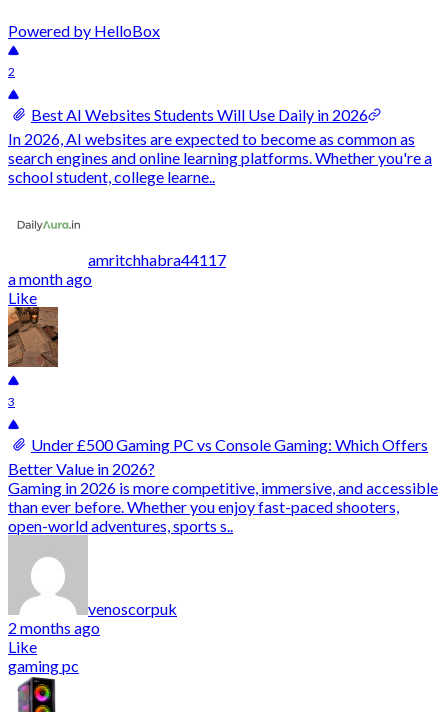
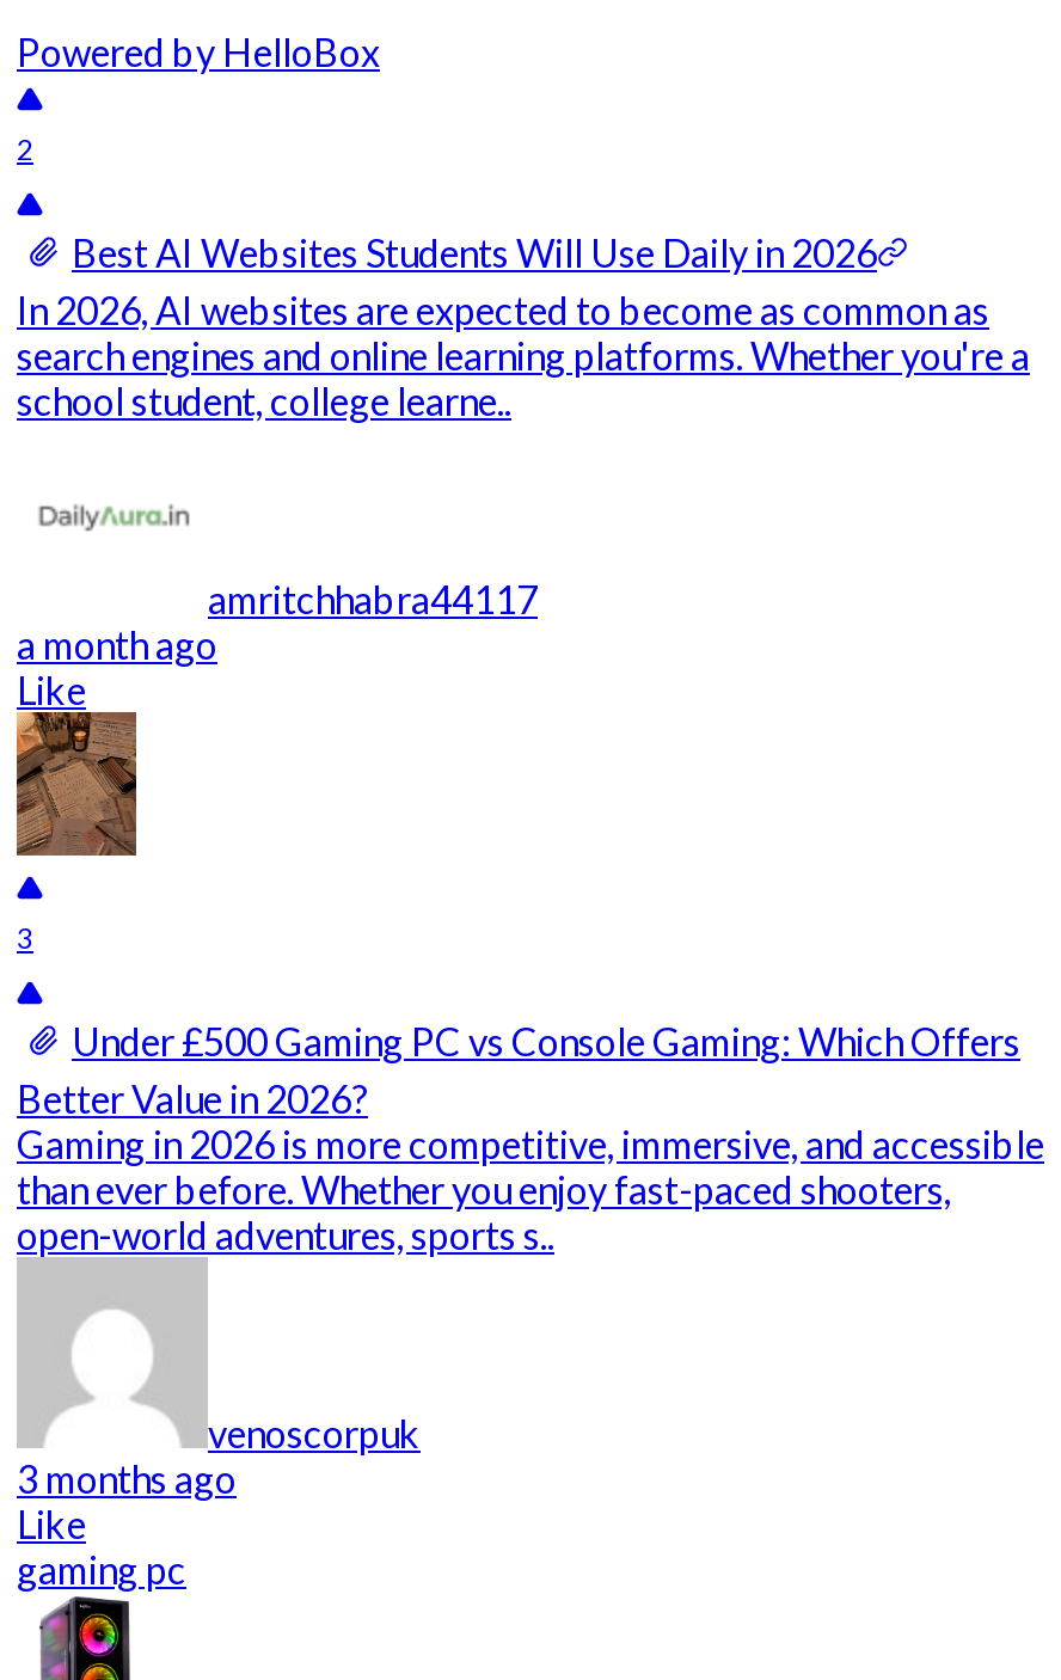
- 2 months ago
+ 3 months ago
